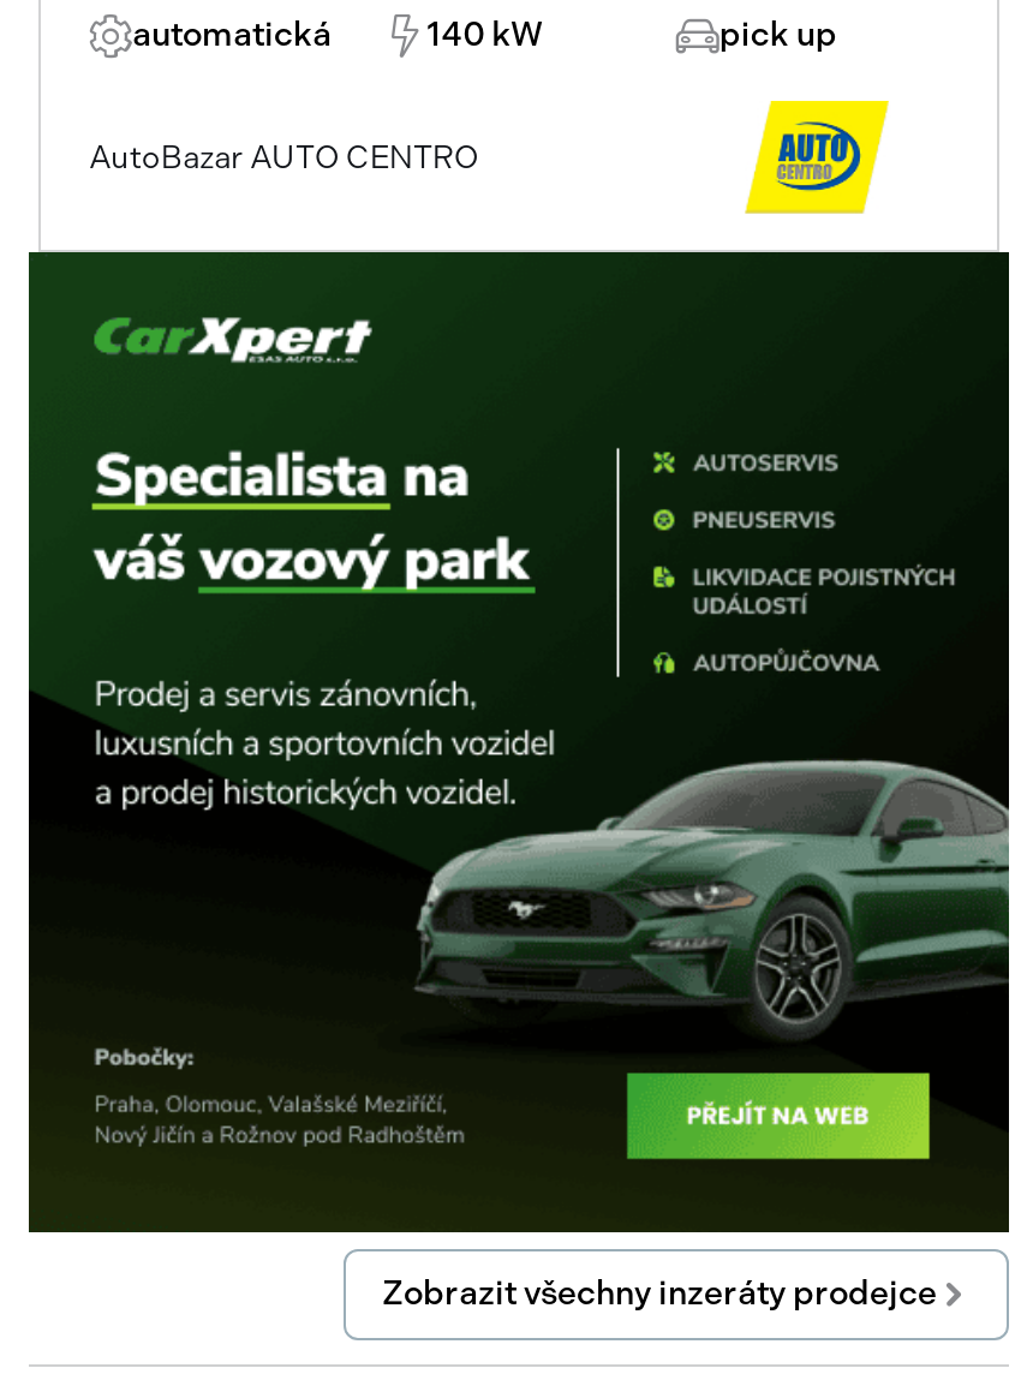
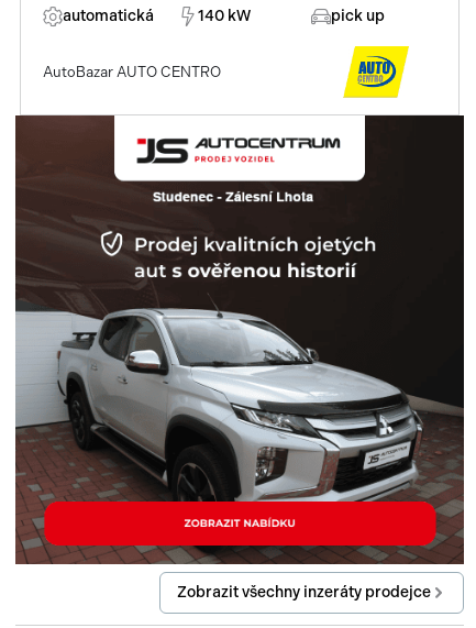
- [image]
+ [image]
